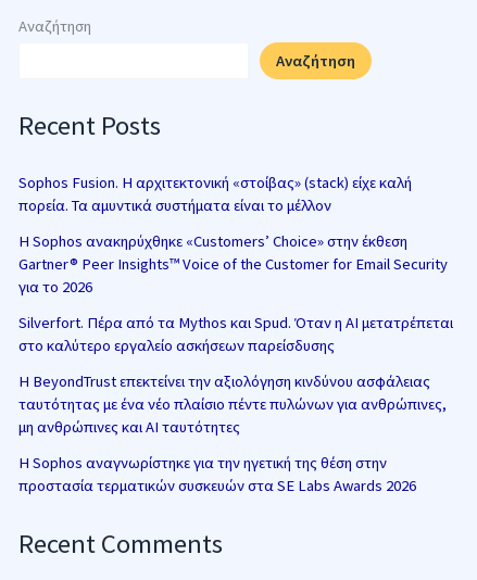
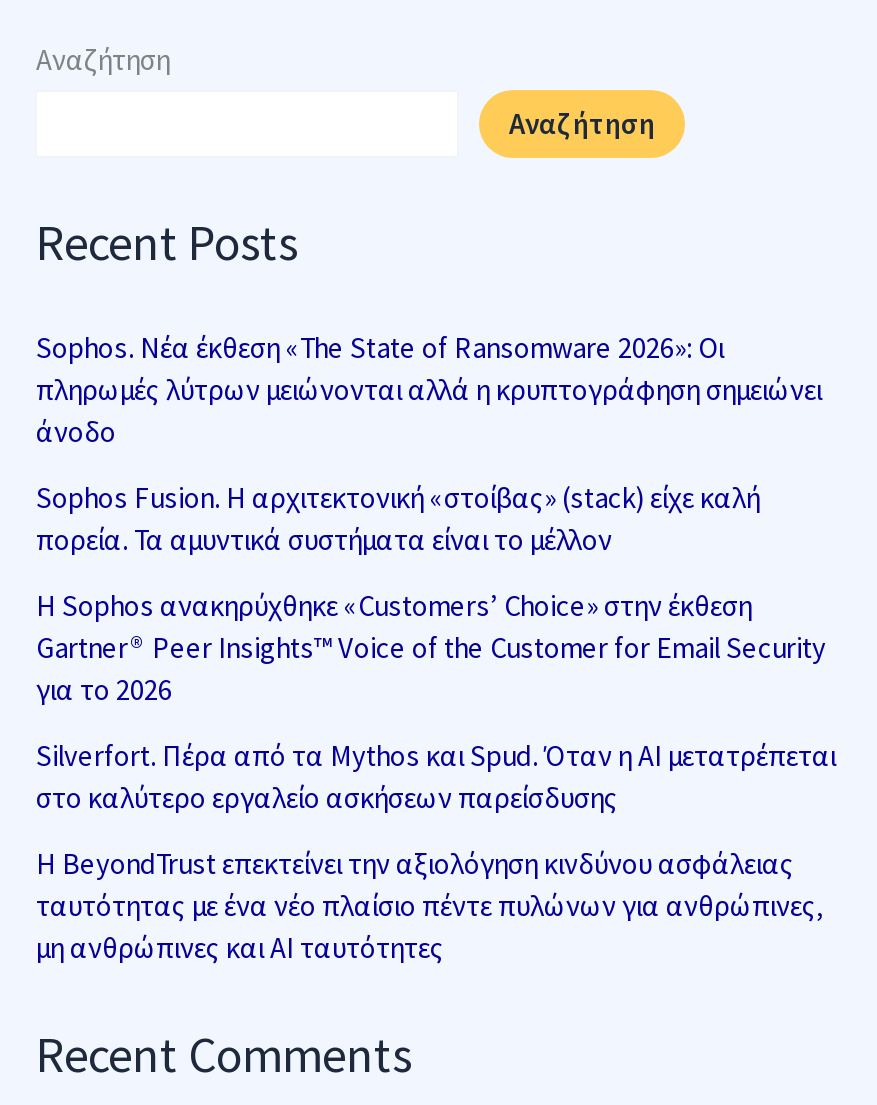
+ Sophos. Νέα έκθεση «The State of Ransomware 2026»: Οι
+ πληρωμές λύτρων μειώνονται αλλά η κρυπτογράφηση σημειώνει
+ άνοδο

moved down: Sophos Fusion. Η αρχιτεκτονική «στοίβας» (stack) είχε καλή | πορεία. Τα αμυντικά συστήματα είναι το μέλλον | Η Sophos ανακηρύχθηκε «Customers’ Choice» στην έκθεση | ... | ταυτότητας με ένα νέο πλαίσιο πέντε πυλώνων για ανθρώπινες, | μη ανθρώπινες και AI ταυτότητες

- Η Sophos αναγνωρίστηκε για την ηγετική της θέση στην
- προστασία τερματικών συσκευών στα SE Labs Awards 2026
